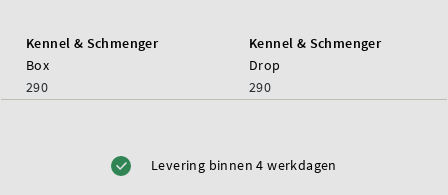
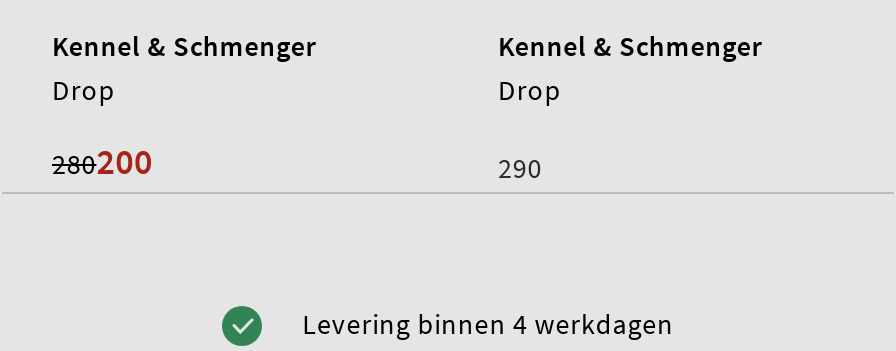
- Box
- 290
+ Drop
+ 280200
